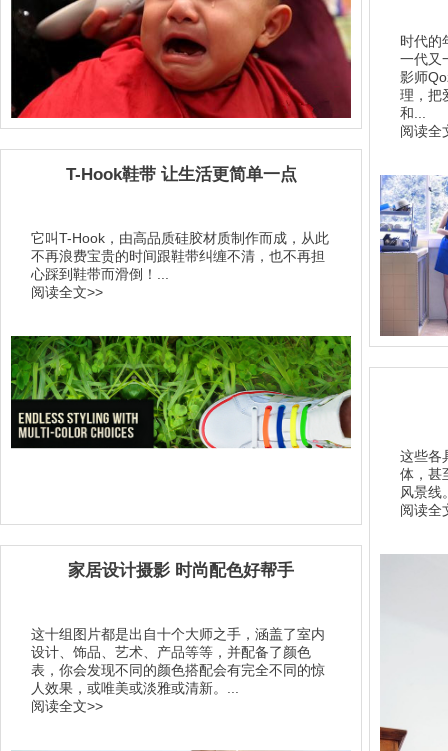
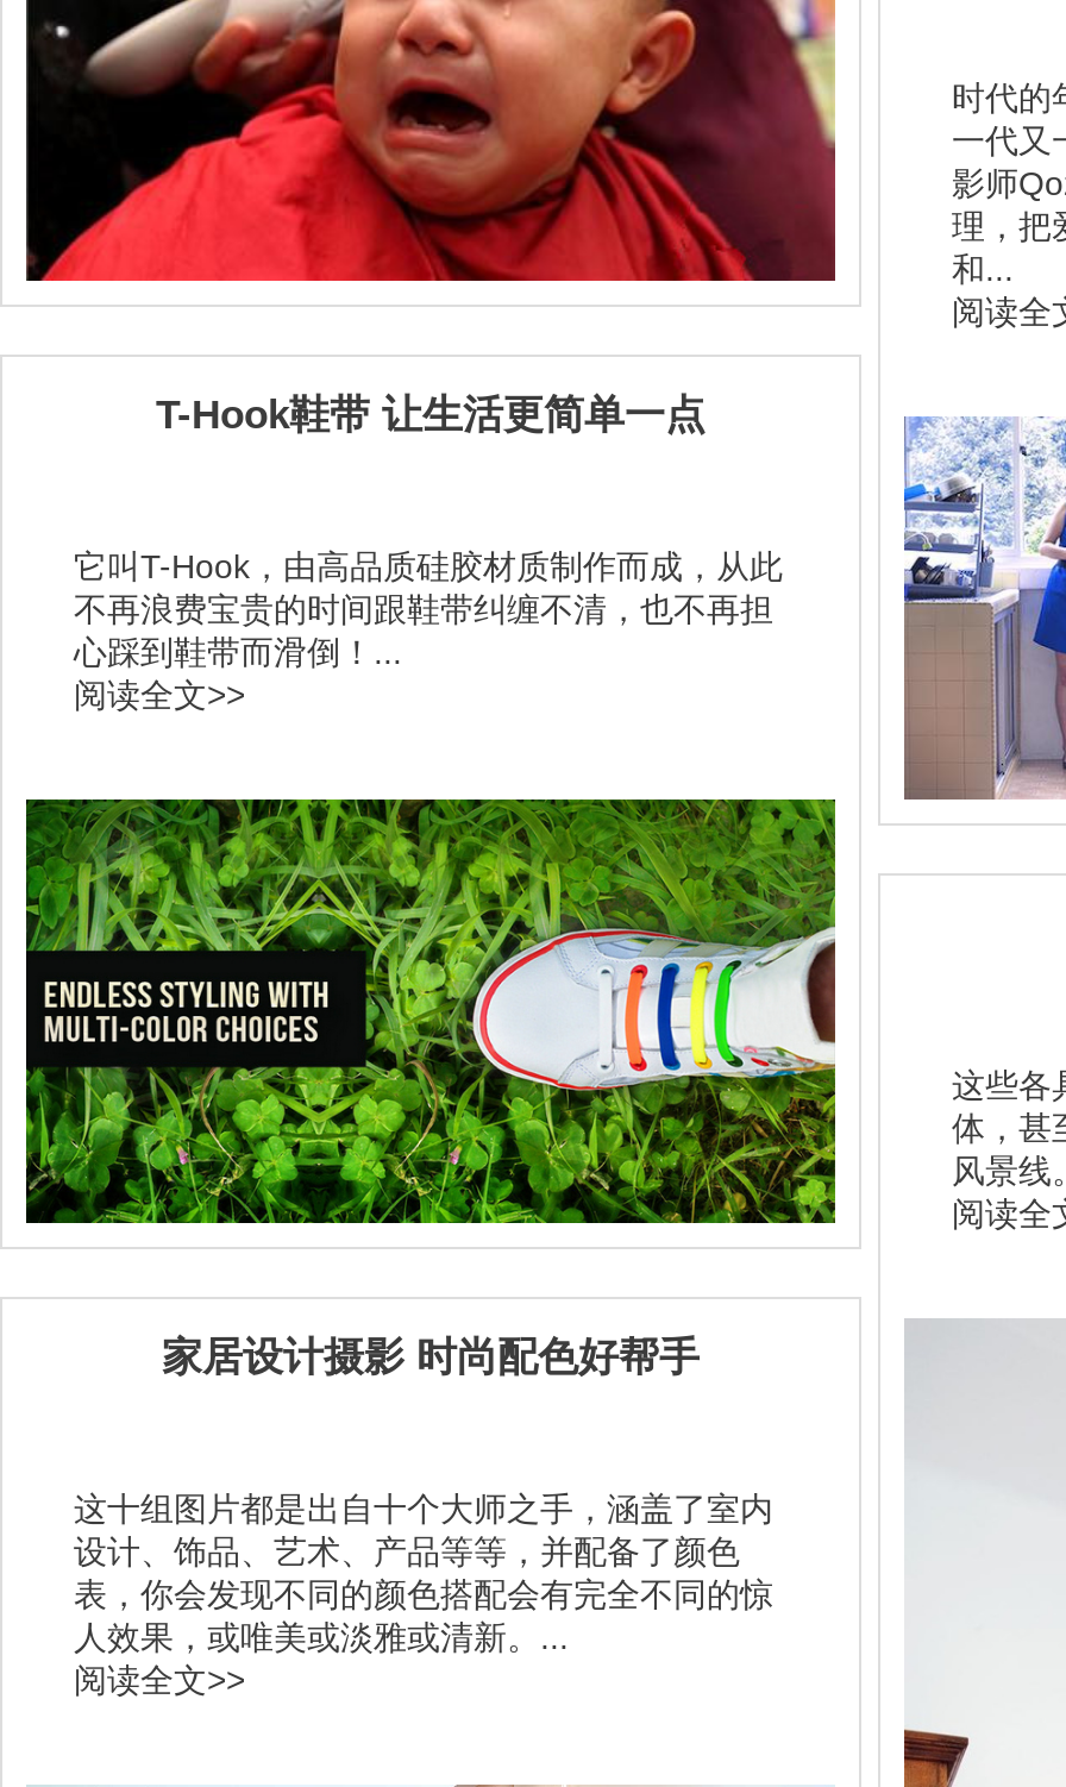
+ [image]
